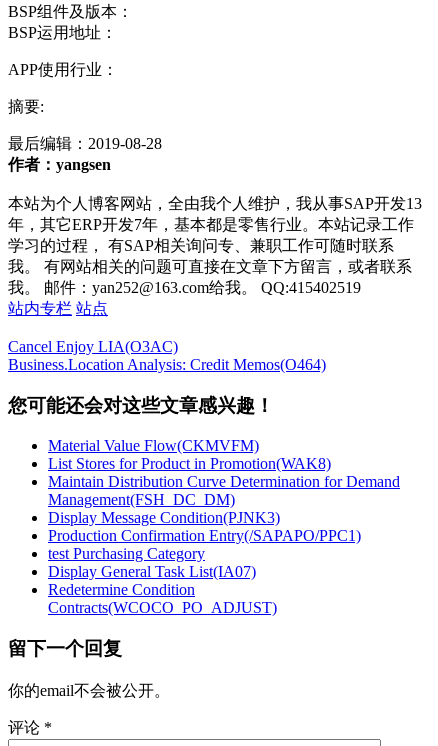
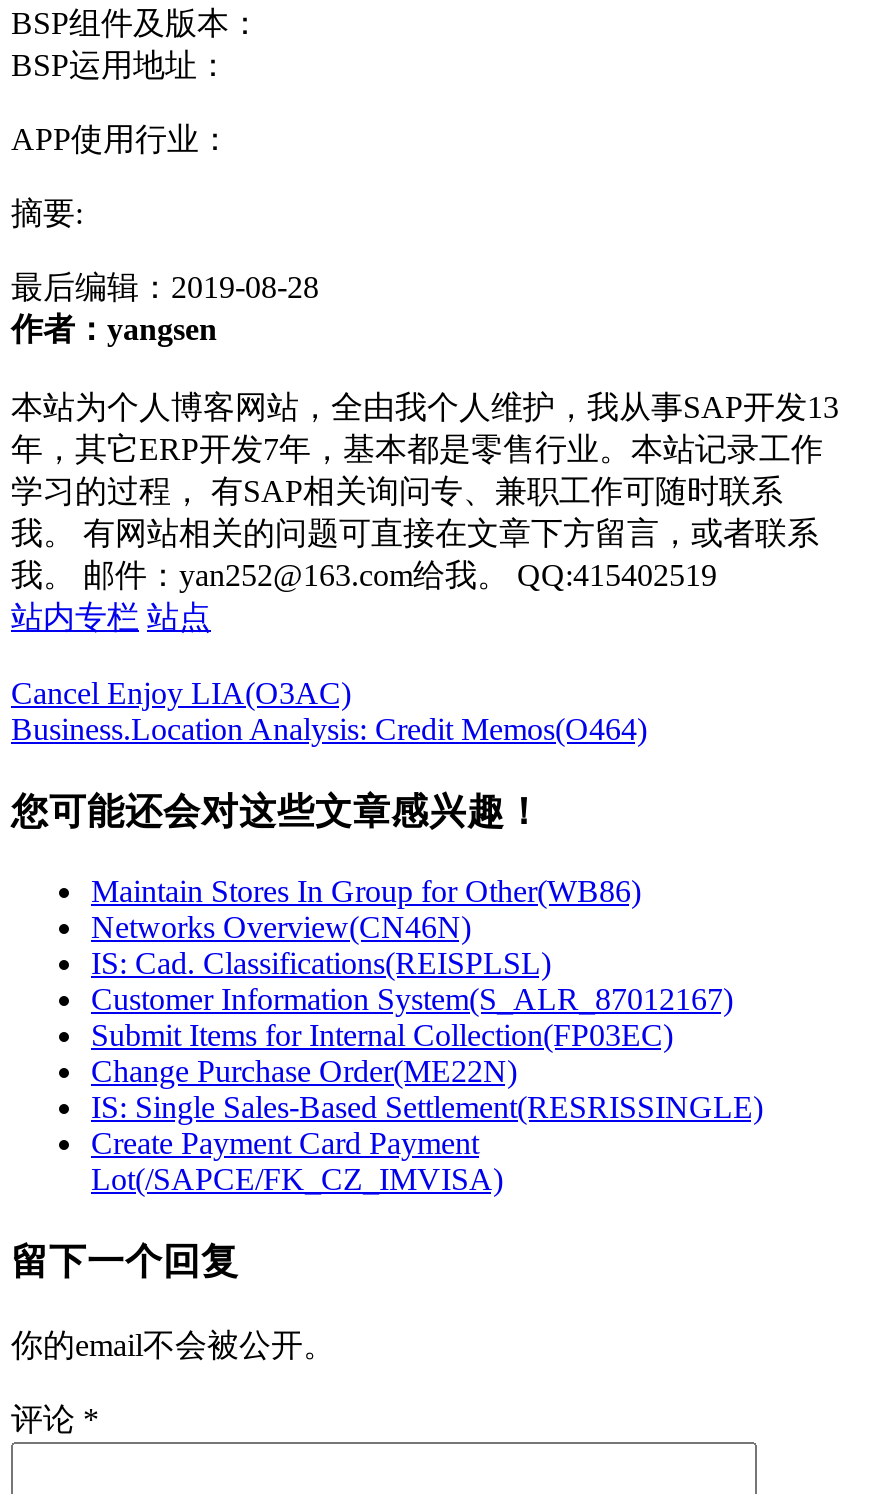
- Material Value Flow(CKMVFM)
- List Stores for Product in Promotion(WAK8)
- Maintain Distribution Curve Determination for Demand
- Management(FSH_DC_DM)
- Display Message Condition(PJNK3)
- Production Confirmation Entry(/SAPAPO/PPC1)
- test Purchasing Category
- Display General Task List(IA07)
- Redetermine Condition
- Contracts(WCOCO_PO_ADJUST)
+ Maintain Stores In Group for Other(WB86)
+ Networks Overview(CN46N)
+ IS: Cad. Classifications(REISPLSL)
+ Customer Information System(S_ALR_87012167)
+ Submit Items for Internal Collection(FP03EC)
+ Change Purchase Order(ME22N)
+ IS: Single Sales-Based Settlement(RESRISSINGLE)
+ Create Payment Card Payment
+ Lot(/SAPCE/FK_CZ_IMVISA)
